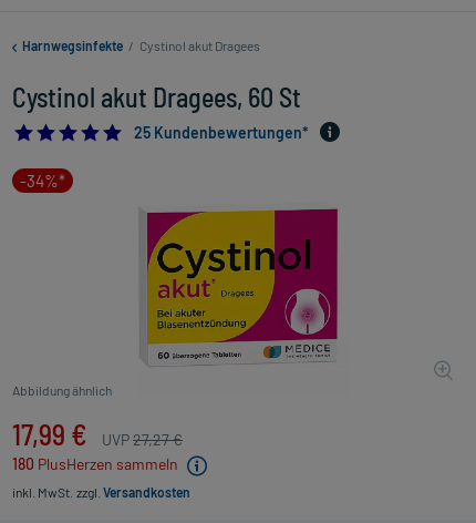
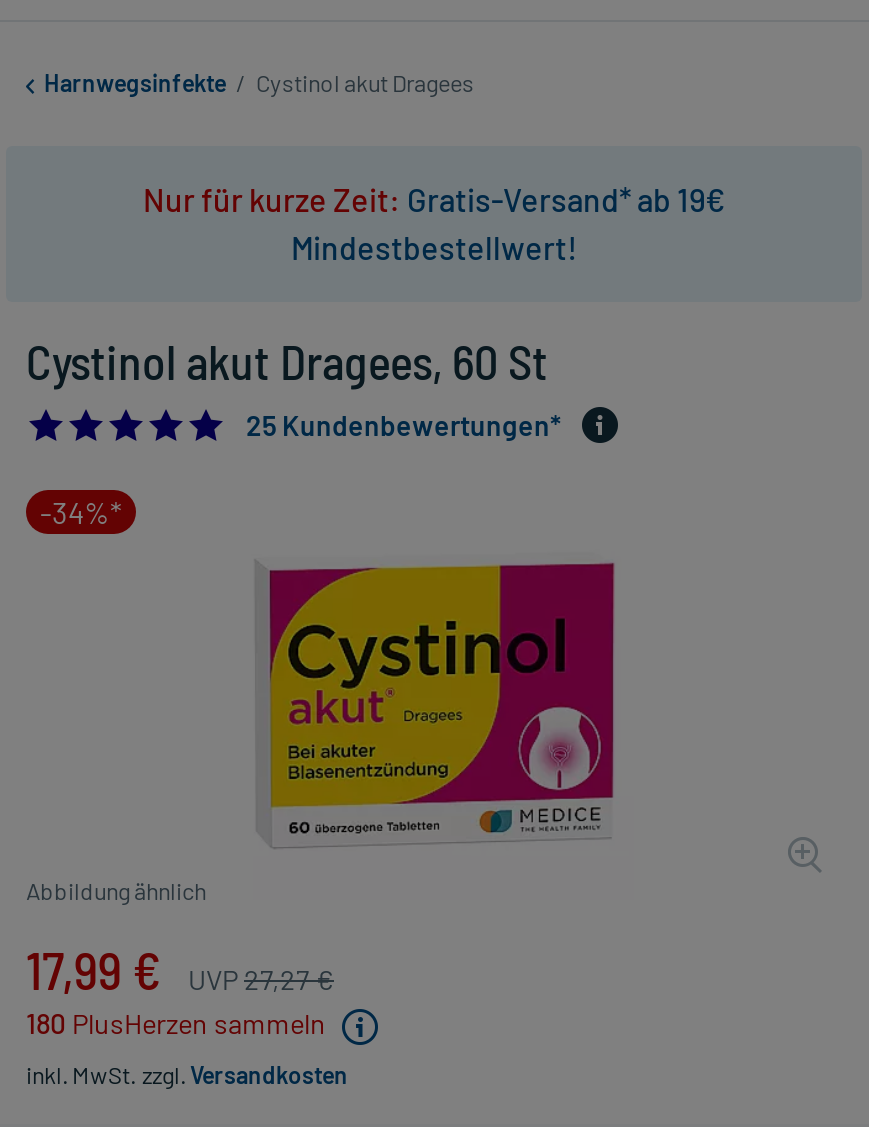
+ Nur für kurze Zeit: Gratis-Versand* ab 19€
+ Mindestbestellwert!
